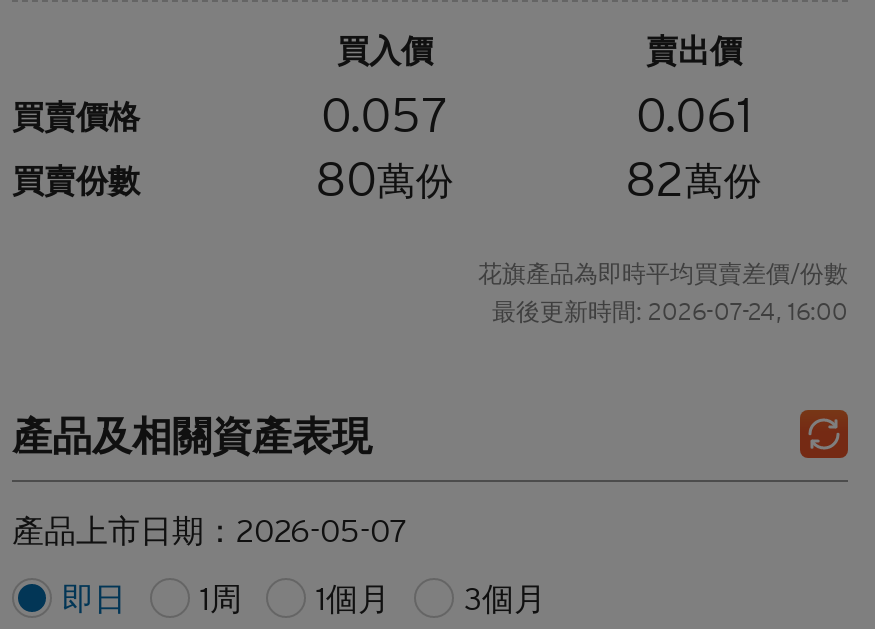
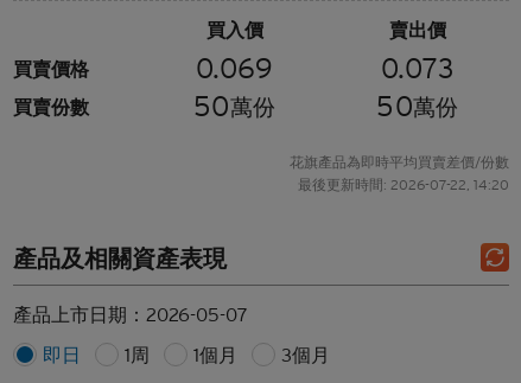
- 0.057
+ 0.069

- 0.061
+ 0.073

- 80萬份
+ 50萬份

- 82萬份
+ 50萬份

- 最後更新時間: 2026-07-24, 16:00
+ 最後更新時間: 2026-07-22, 14:20
